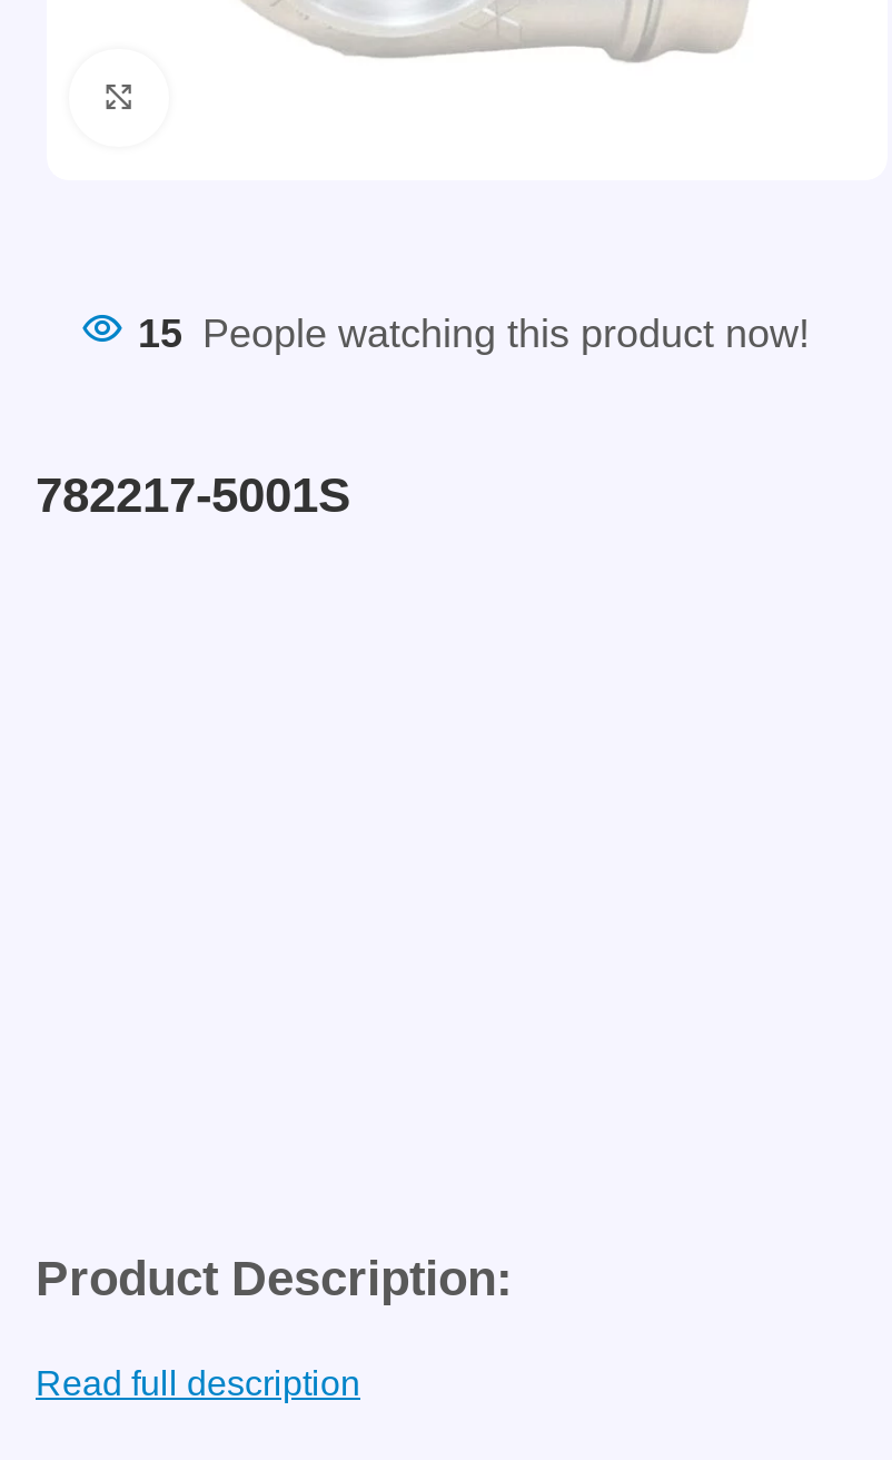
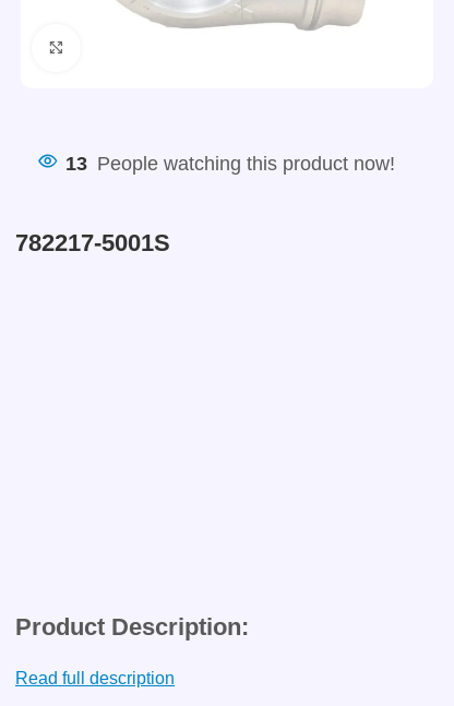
- 15 People watching this product now!
+ 13 People watching this product now!
